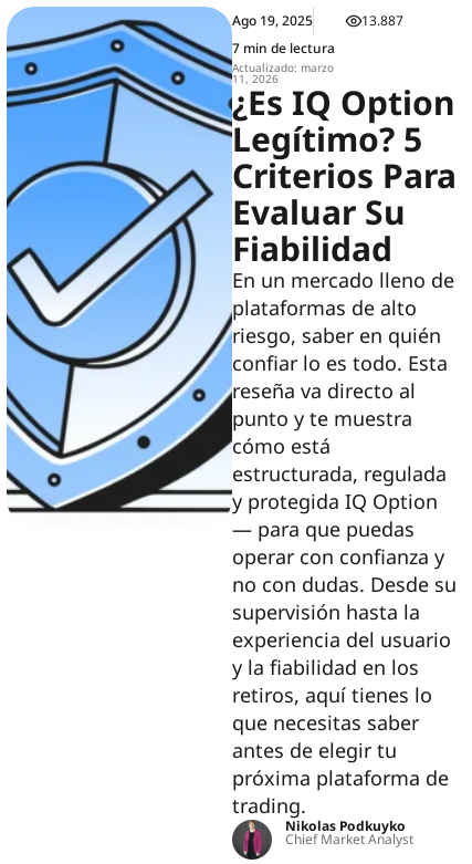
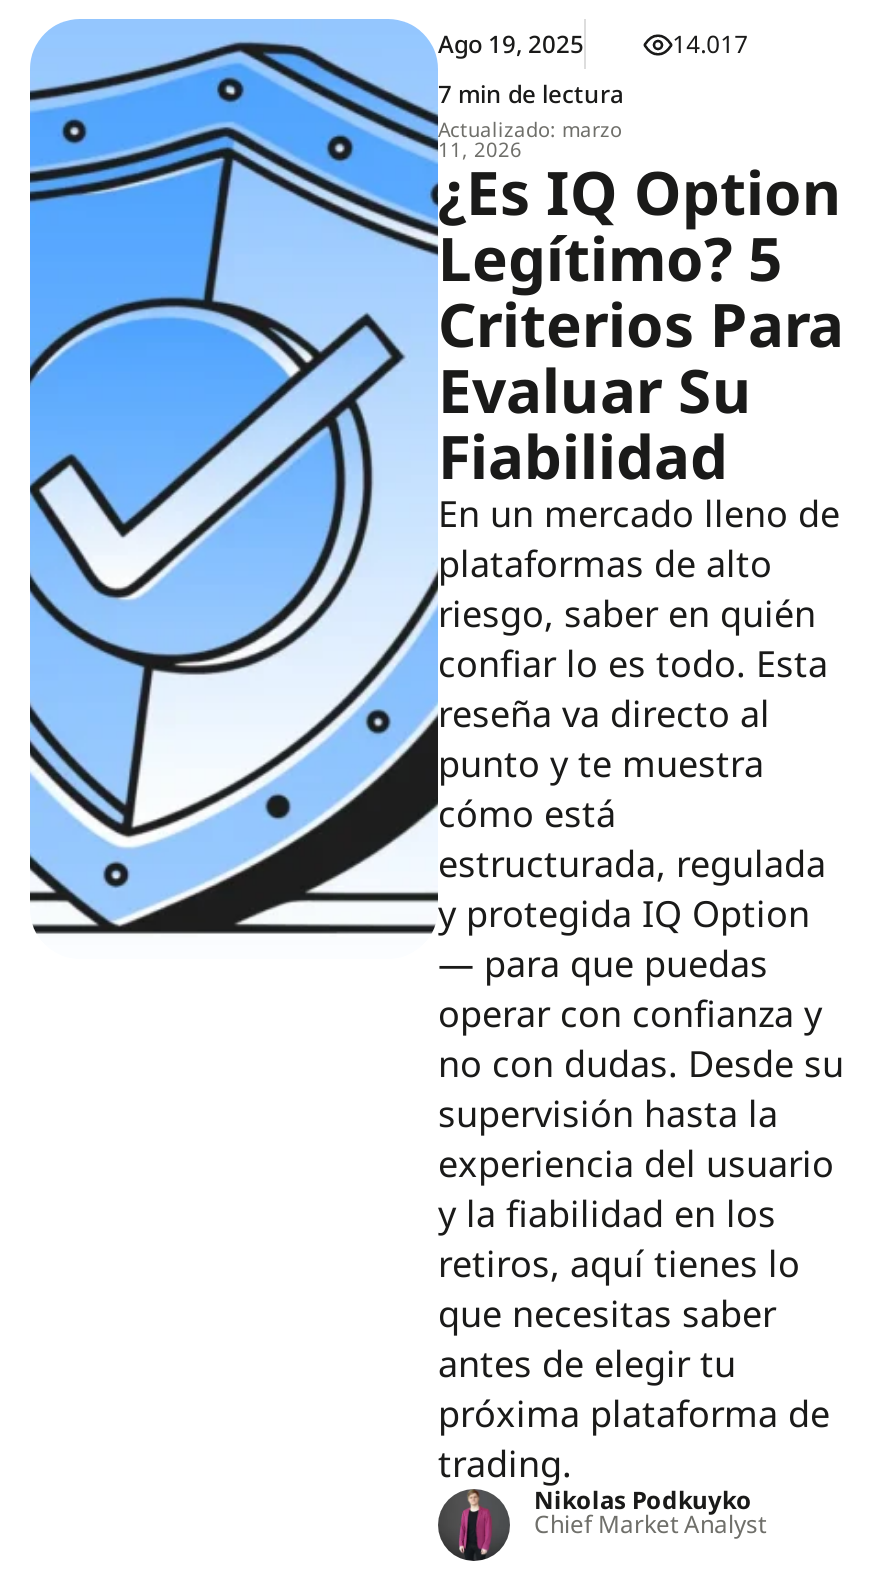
- 13.887
+ 14.017
